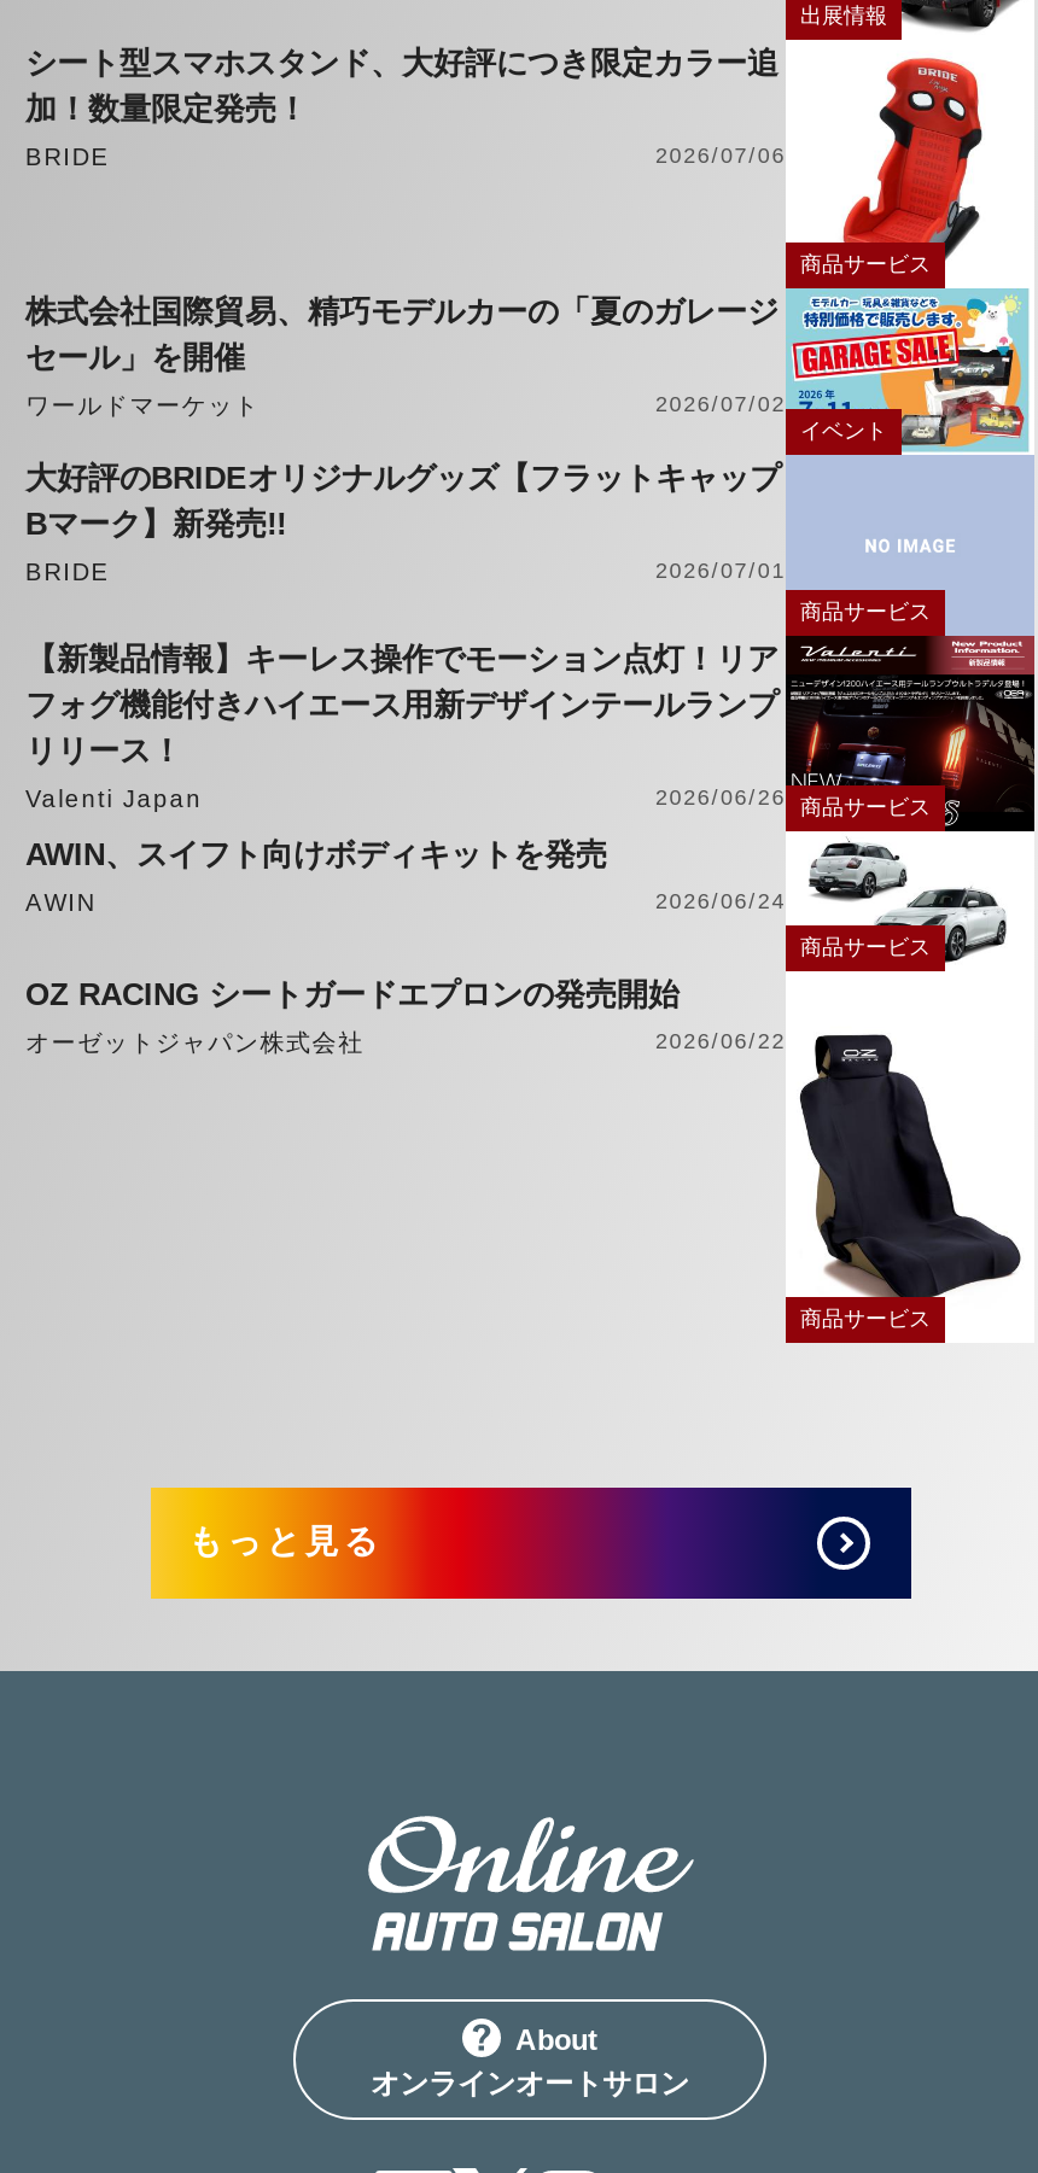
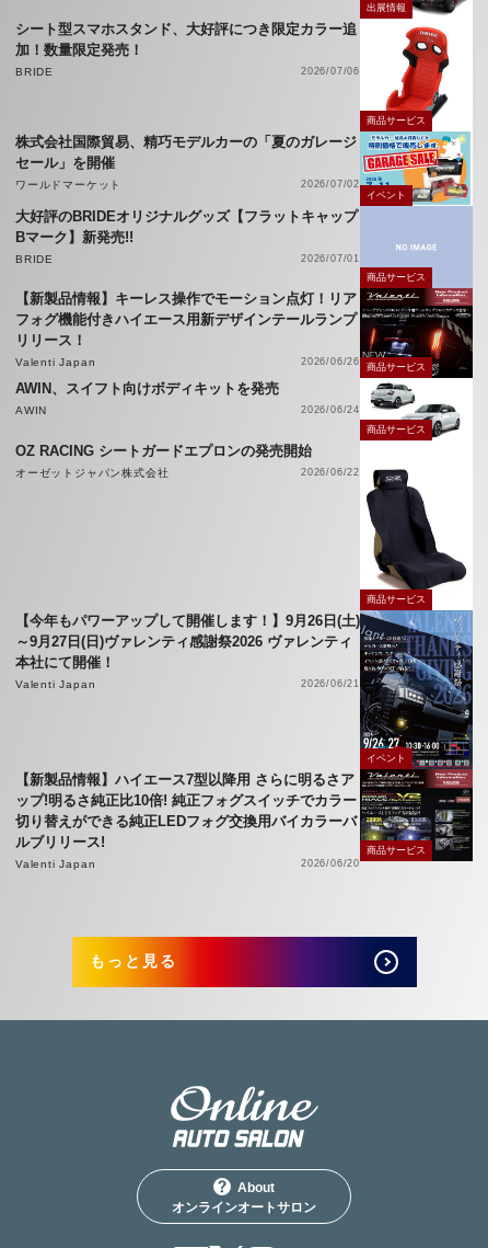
+ [image]
+ 【今年もパワーアップして開催します！】9月26日(土)
+ ～9月27日(日)ヴァレンティ感謝祭2026 ヴァレンティ
+ 本社にて開催！
+ Valenti Japan
+ 2026/06/21

+ イベント
+ 【新製品情報】ハイエース7型以降用 さらに明るさア
+ ップ!明るさ純正比10倍! 純正フォグスイッチでカラー
+ 切り替えができる純正LEDフォグ交換用バイカラーバ
+ ルブリリース!
+ Valenti Japan
+ 2026/06/20

+ 商品サービス
